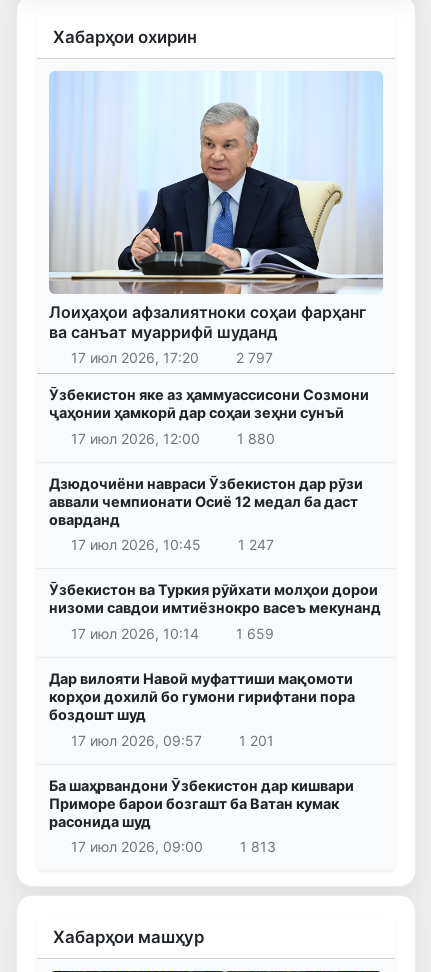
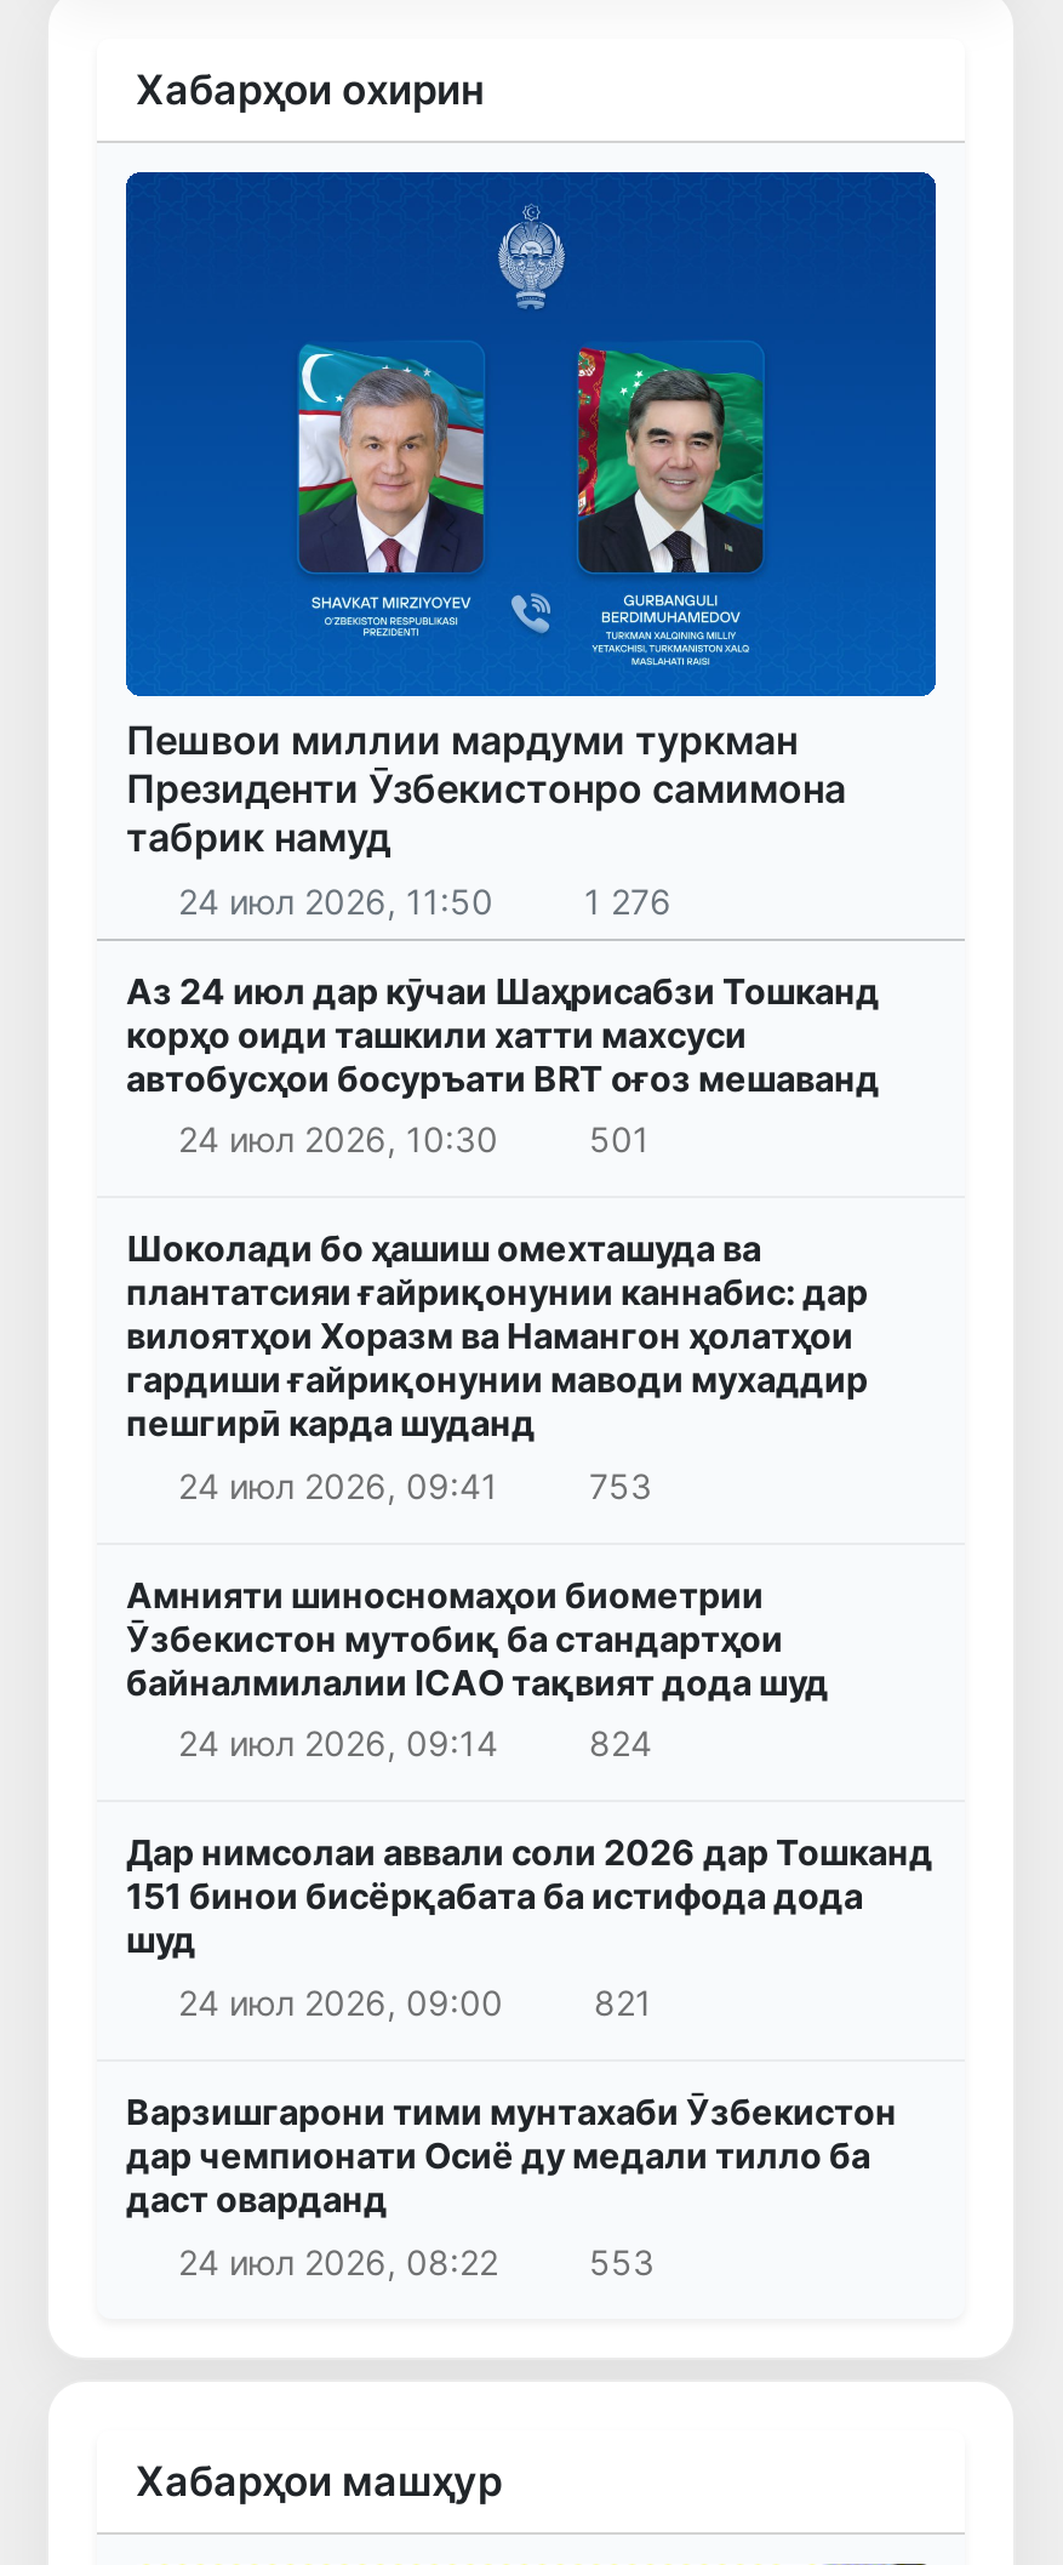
- [image]
- Лоиҳаҳои афзалиятноки соҳаи фарҳанг
- ва санъат муаррифӣ шуданд
- 17 июл 2026, 17:20
- 2 797
+ [image]
+ Пешвои миллии мардуми туркман
+ Президенти Ӯзбекистонро самимона
+ табрик намуд
+ 24 июл 2026, 11:50
+ 1 276

- Ӯзбекистон яке аз ҳаммуассисони Созмони
- ҷаҳонии ҳамкорӣ дар соҳаи зеҳни сунъӣ
+ Аз 24 июл дар кӯчаи Шаҳрисабзи Тошканд
+ корҳо оиди ташкили хатти махсуси
+ автобусҳои босуръати BRT оғоз мешаванд

- 17 июл 2026, 12:00
- 1 880
+ 24 июл 2026, 10:30
+ 501

- Дзюдочиёни навраси Ӯзбекистон дар рӯзи
- аввали чемпионати Осиё 12 медал ба даст
- оварданд
+ Шоколади бо ҳашиш омехташуда ва
+ плантатсияи ғайриқонунии каннабис: дар
+ вилоятҳои Хоразм ва Намангон ҳолатҳои
+ гардиши ғайриқонунии маводи мухаддир
+ пешгирӣ карда шуданд

- 17 июл 2026, 10:45
- 1 247
+ 24 июл 2026, 09:41
+ 753

- Ӯзбекистон ва Туркия рӯйхати молҳои дорои
- низоми савдои имтиёзнокро васеъ мекунанд
+ Амнияти шиносномаҳои биометрии
+ Ӯзбекистон мутобиқ ба стандартҳои
+ байналмилалии ICAO тақвият дода шуд

- 17 июл 2026, 10:14
- 1 659
+ 24 июл 2026, 09:14
+ 824

- Дар вилояти Навоӣ муфаттиши мақомоти
- корҳои дохилӣ бо гумони гирифтани пора
- боздошт шуд
+ Дар нимсолаи аввали соли 2026 дар Тошканд
+ 151 бинои бисёрқабата ба истифода дода
+ шуд

- 17 июл 2026, 09:57
- 1 201
+ 24 июл 2026, 09:00
+ 821

- Ба шаҳрвандони Ӯзбекистон дар кишвари
- Приморе барои бозгашт ба Ватан кумак
- расонида шуд
+ Варзишгарони тими мунтахаби Ӯзбекистон
+ дар чемпионати Осиё ду медали тилло ба
+ даст оварданд

- 17 июл 2026, 09:00
- 1 813
+ 24 июл 2026, 08:22
+ 553
